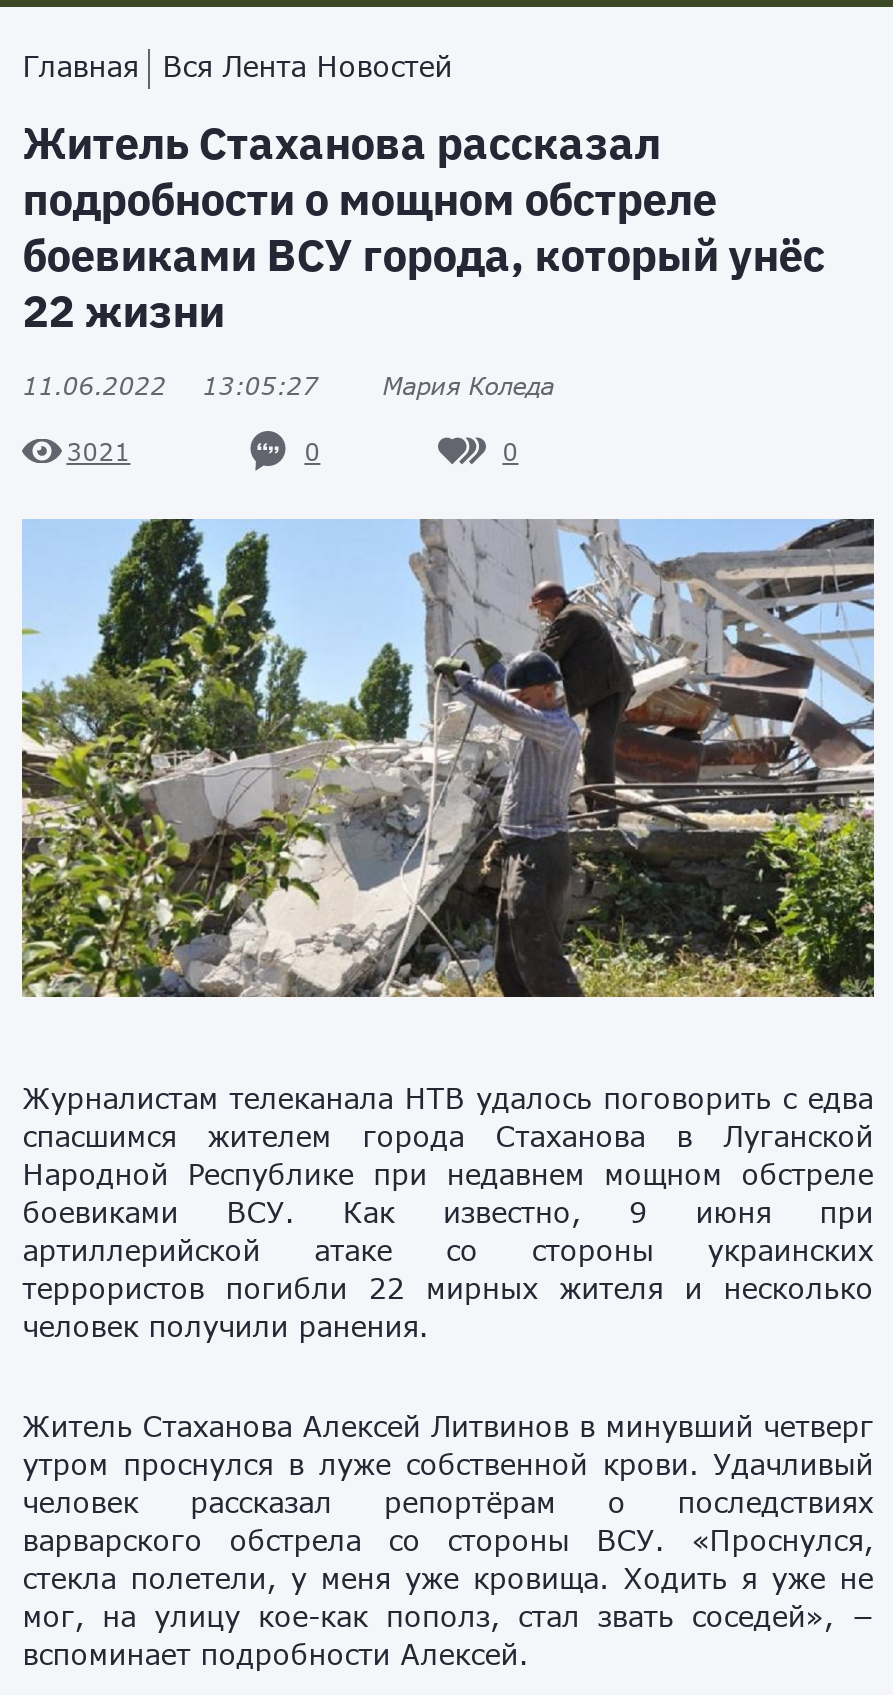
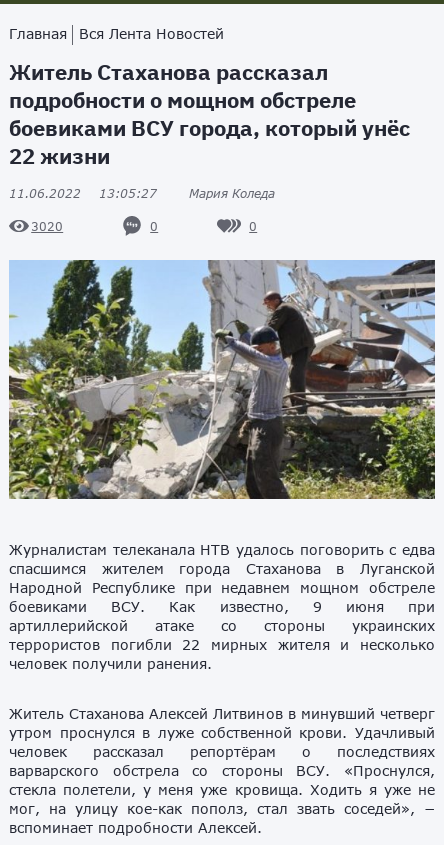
- 3021
+ 3020
